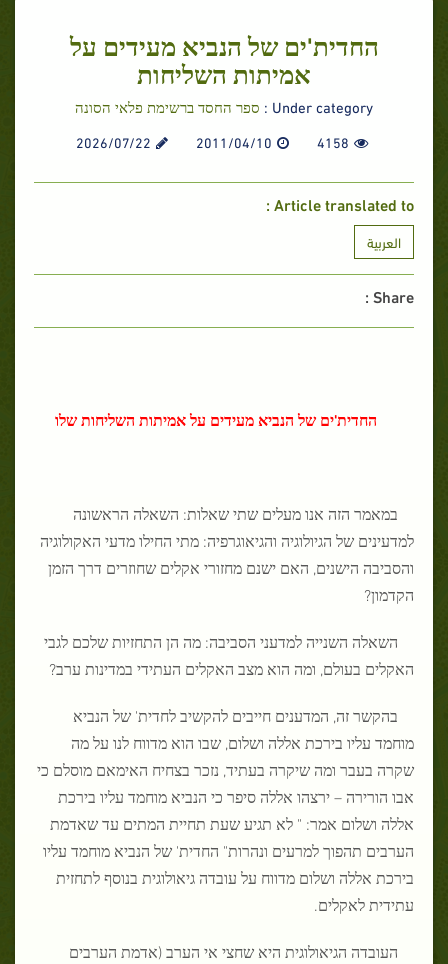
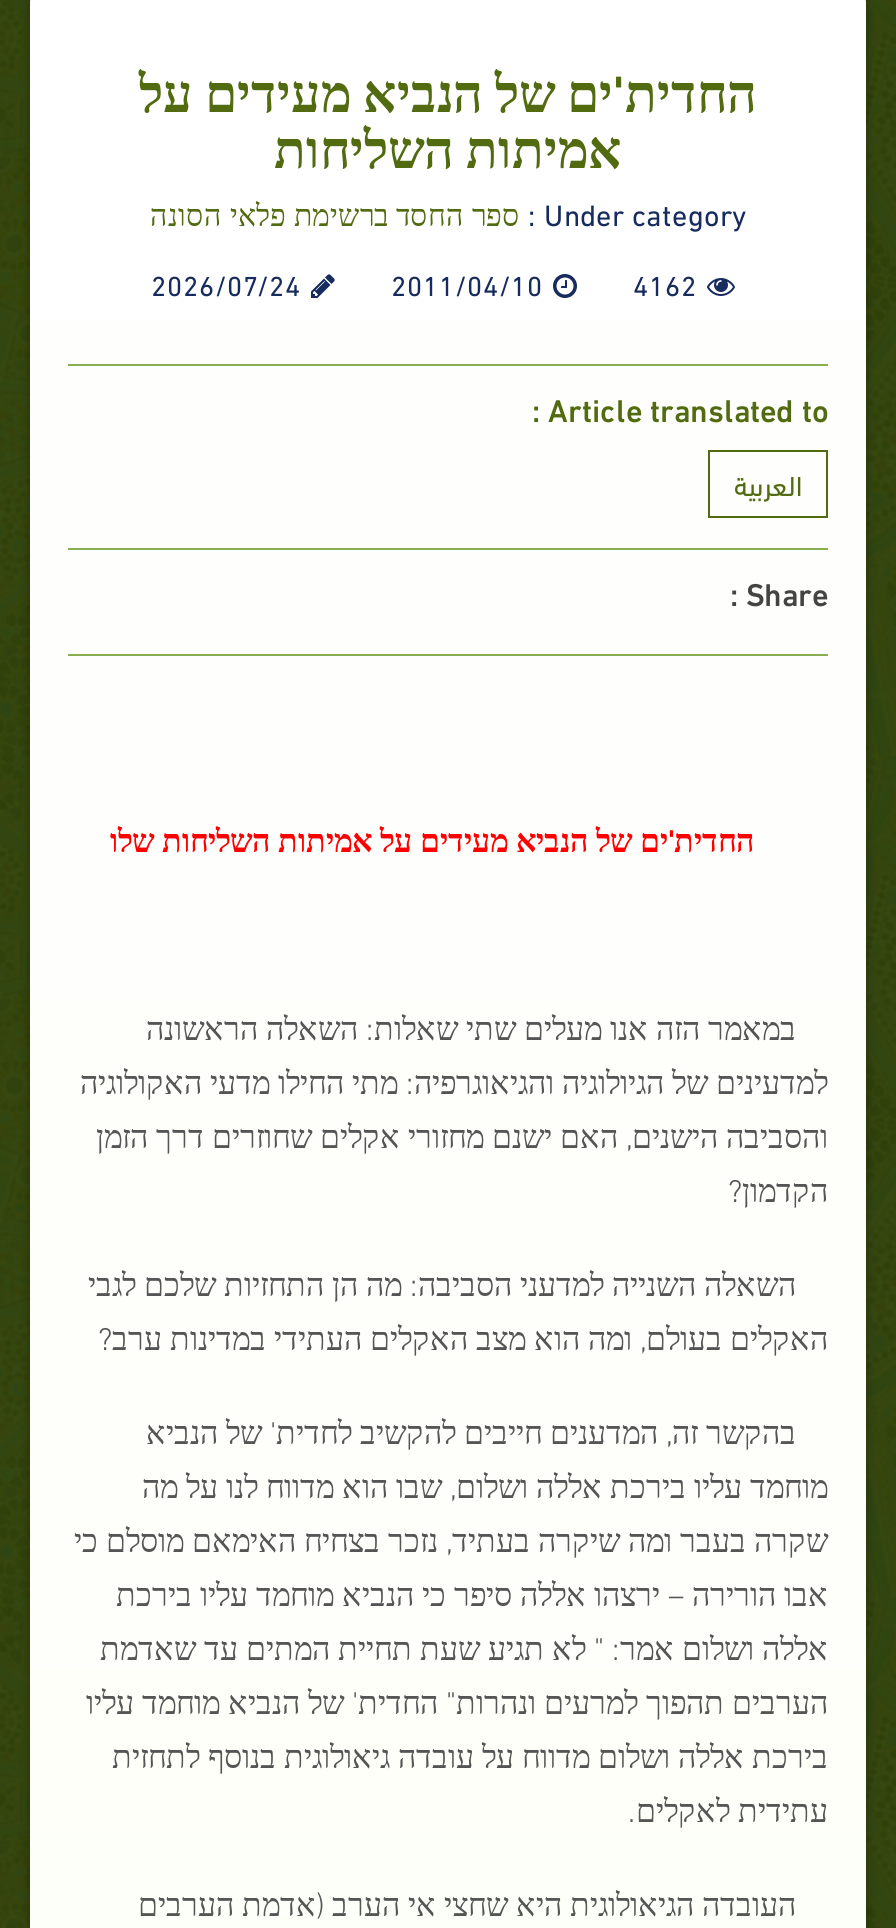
- 2026/07/22
+ 2026/07/24

- 4158
+ 4162
